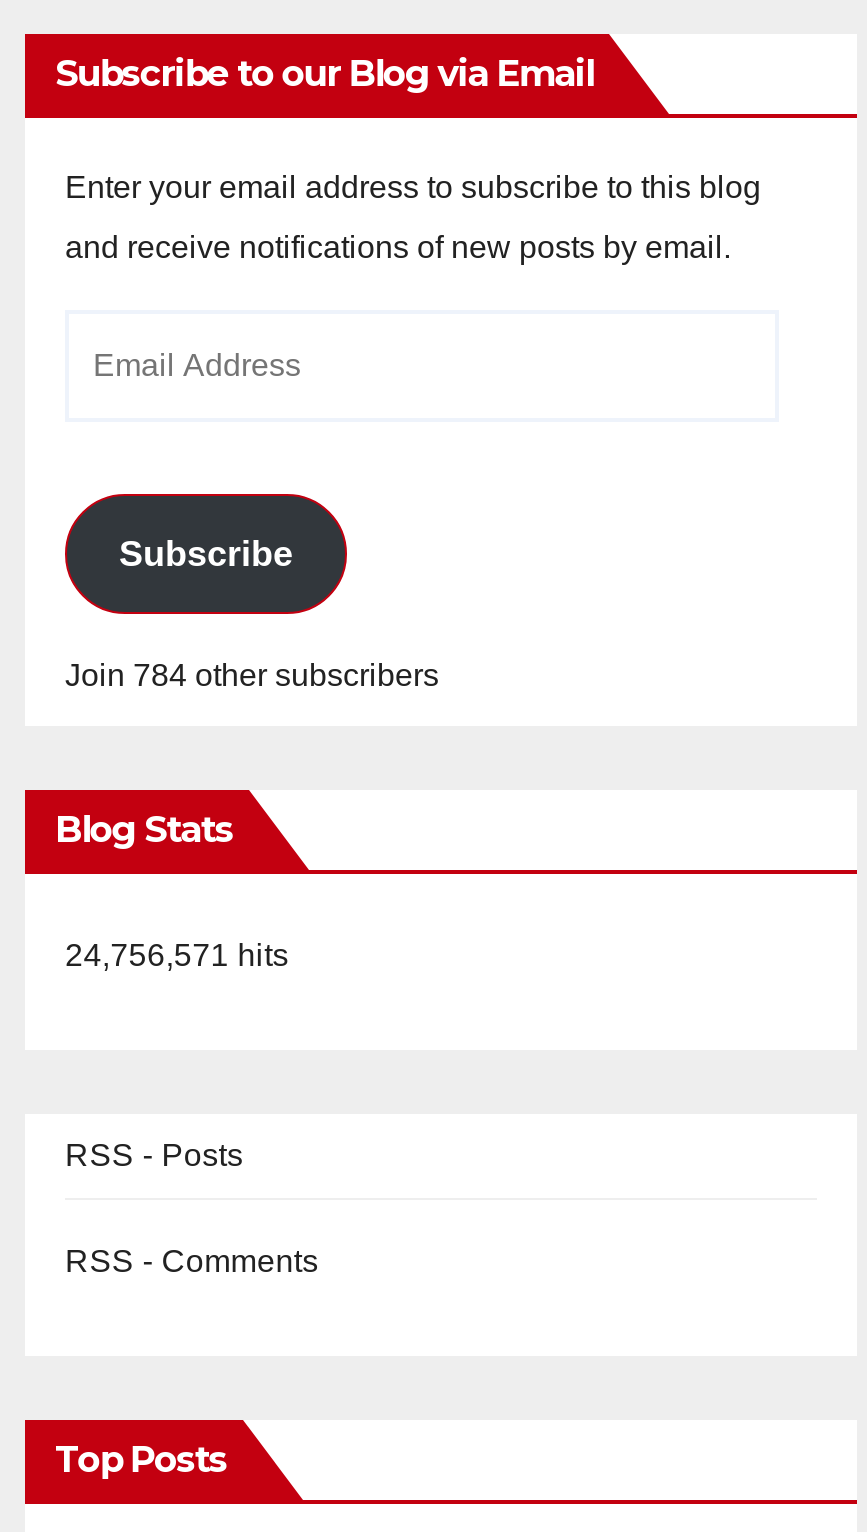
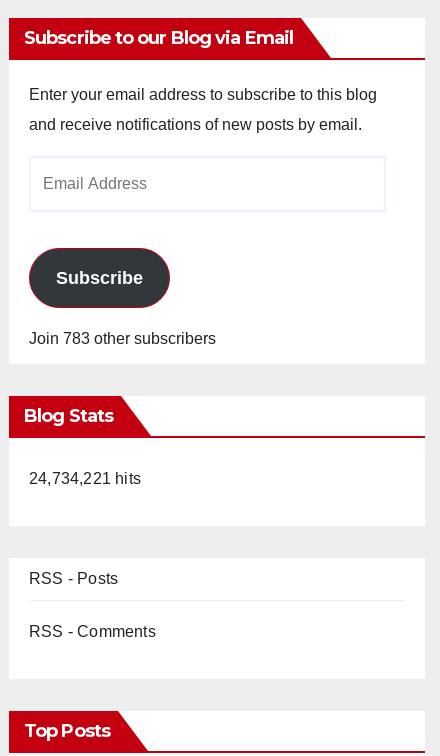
- Join 784 other subscribers
+ Join 783 other subscribers

- 24,756,571 hits
+ 24,734,221 hits
